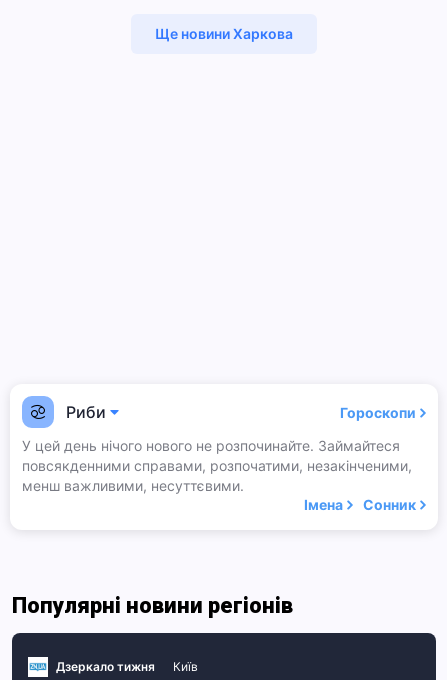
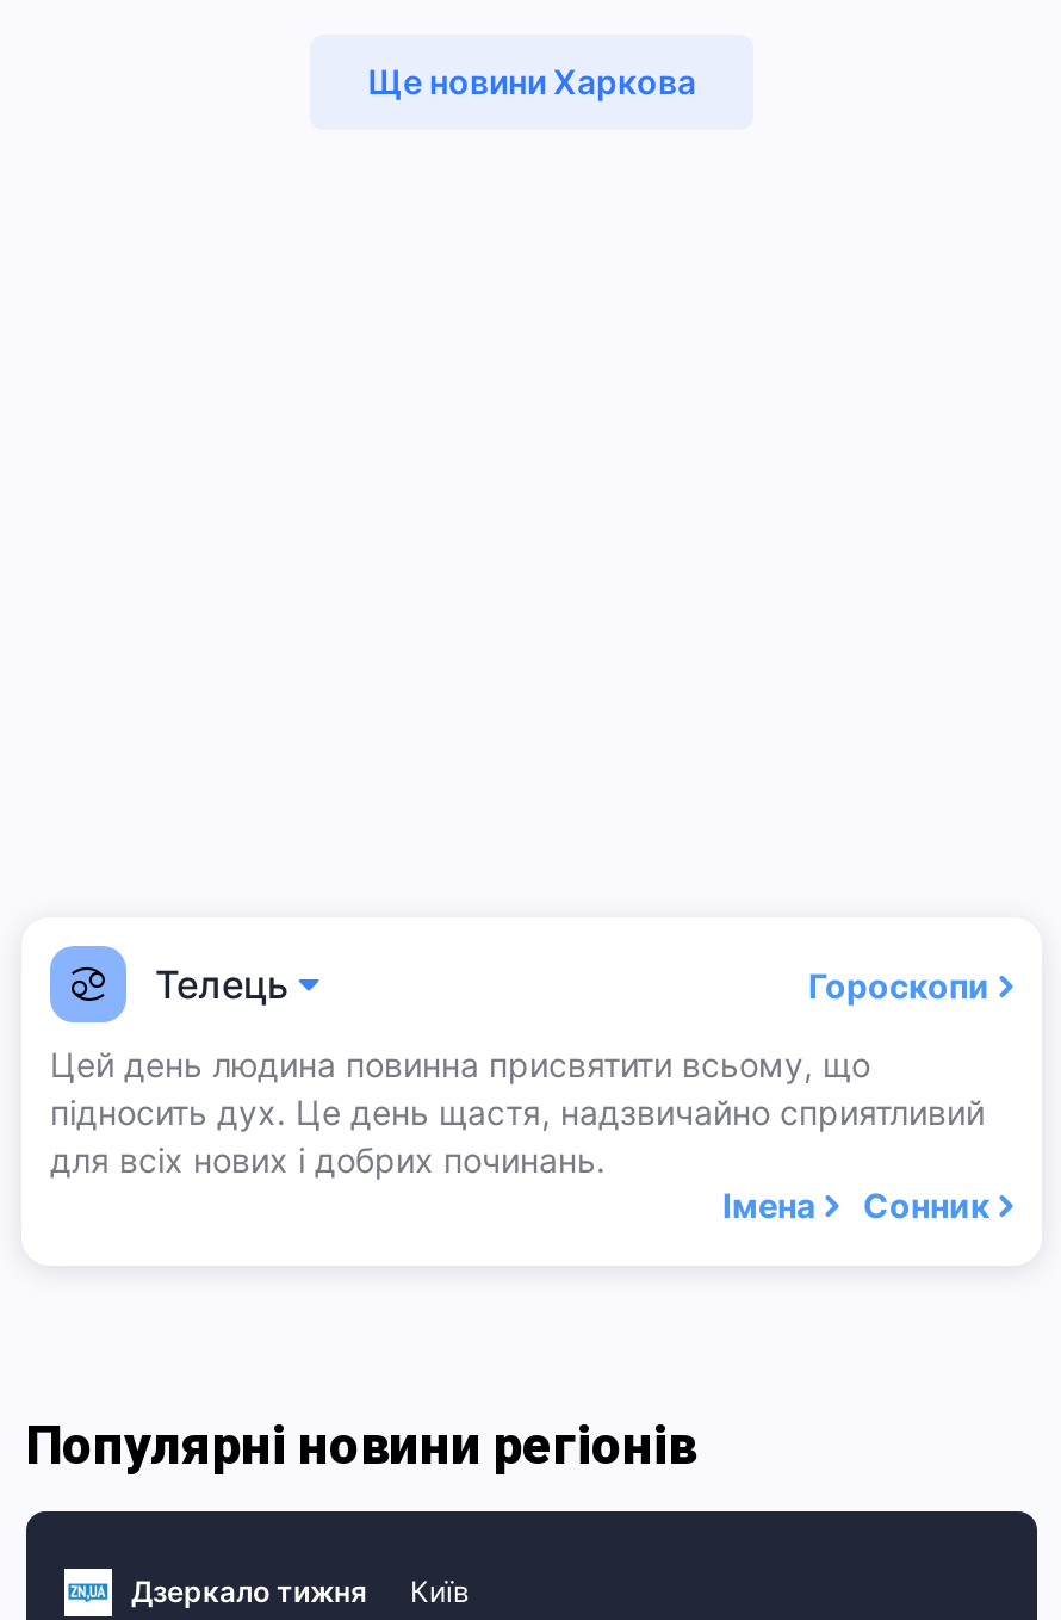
- Риби
+ Телець

- У цей день нічого нового не розпочинайте. Займайтеся
- повсякденними справами, розпочатими, незакінченими,
- менш важливими, несуттєвими.
+ Цей день людина повинна присвятити всьому, що
+ підносить дух. Це день щастя, надзвичайно сприятливий
+ для всіх нових і добрих починань.
